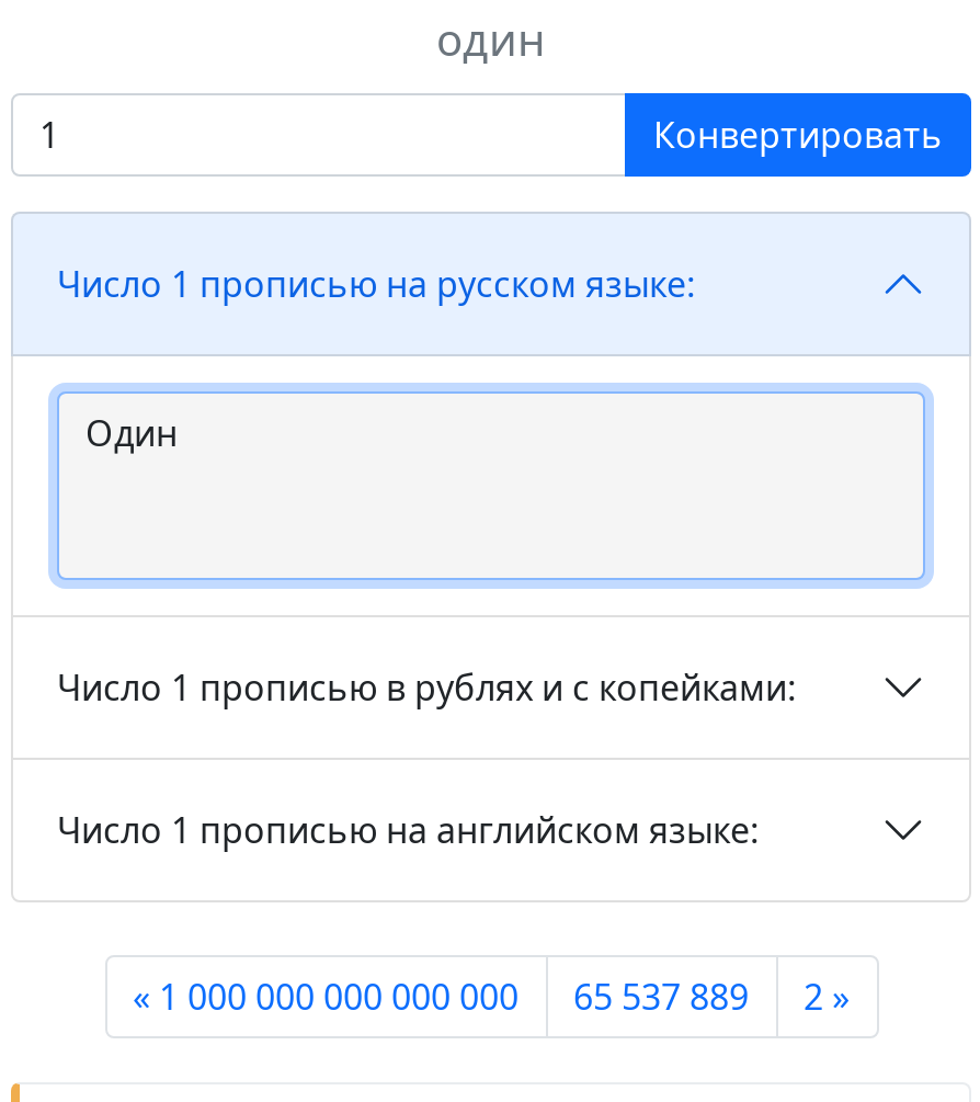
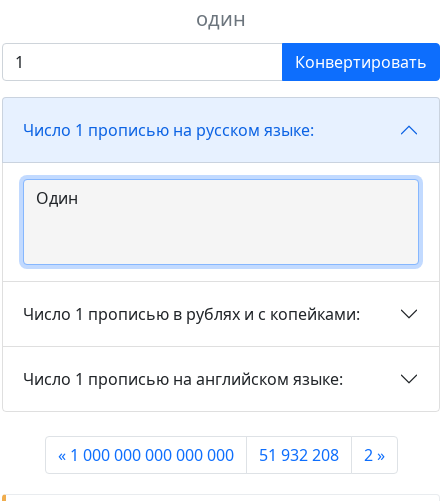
- « 1 000 000 000 000 000 65 537 889 2 »
+ « 1 000 000 000 000 000 51 932 208 2 »
